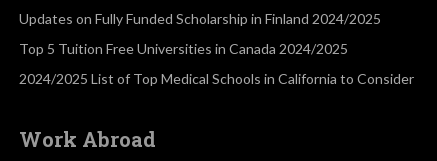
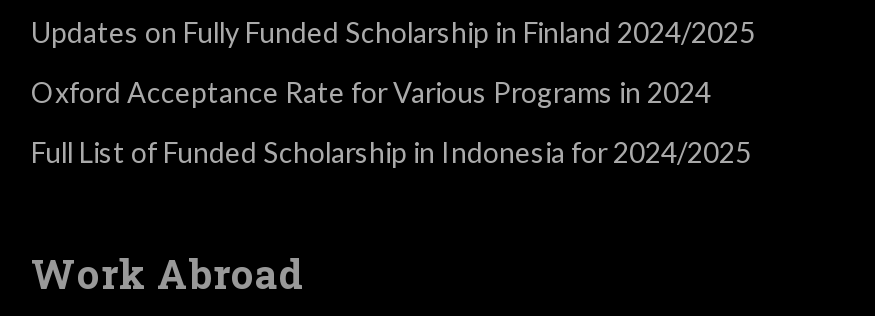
- Top 5 Tuition Free Universities in Canada 2024/2025
+ Oxford Acceptance Rate for Various Programs in 2024

- 2024/2025 List of Top Medical Schools in California to Consider
+ Full List of Funded Scholarship in Indonesia for 2024/2025
